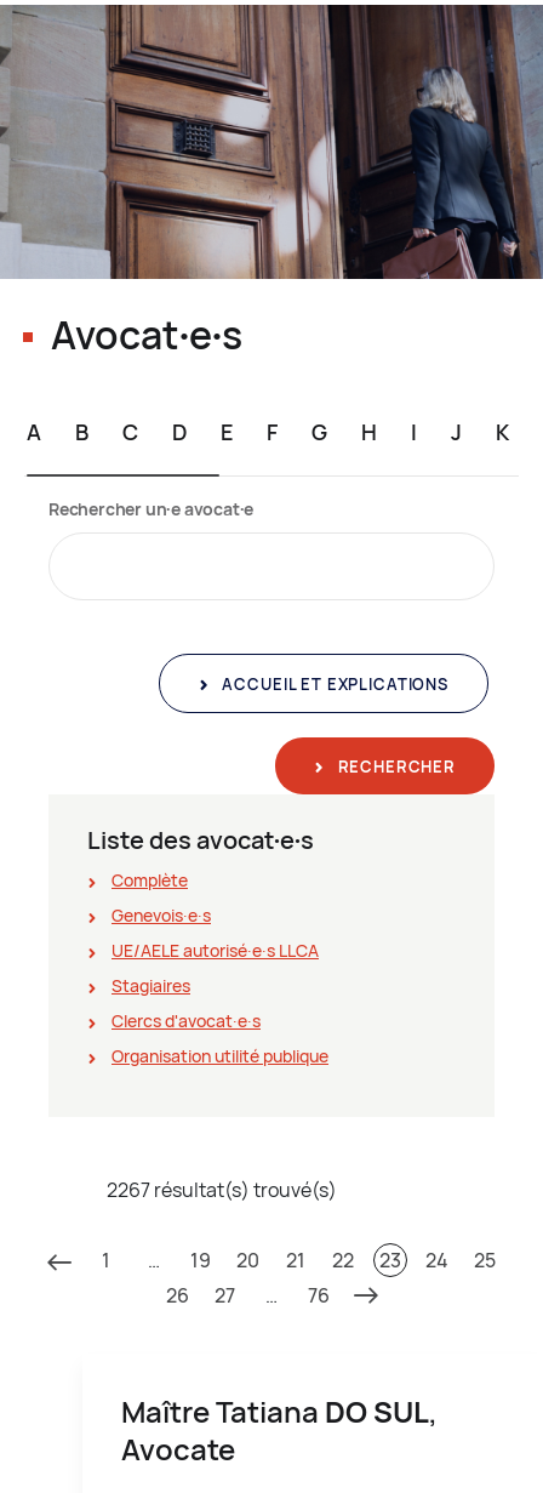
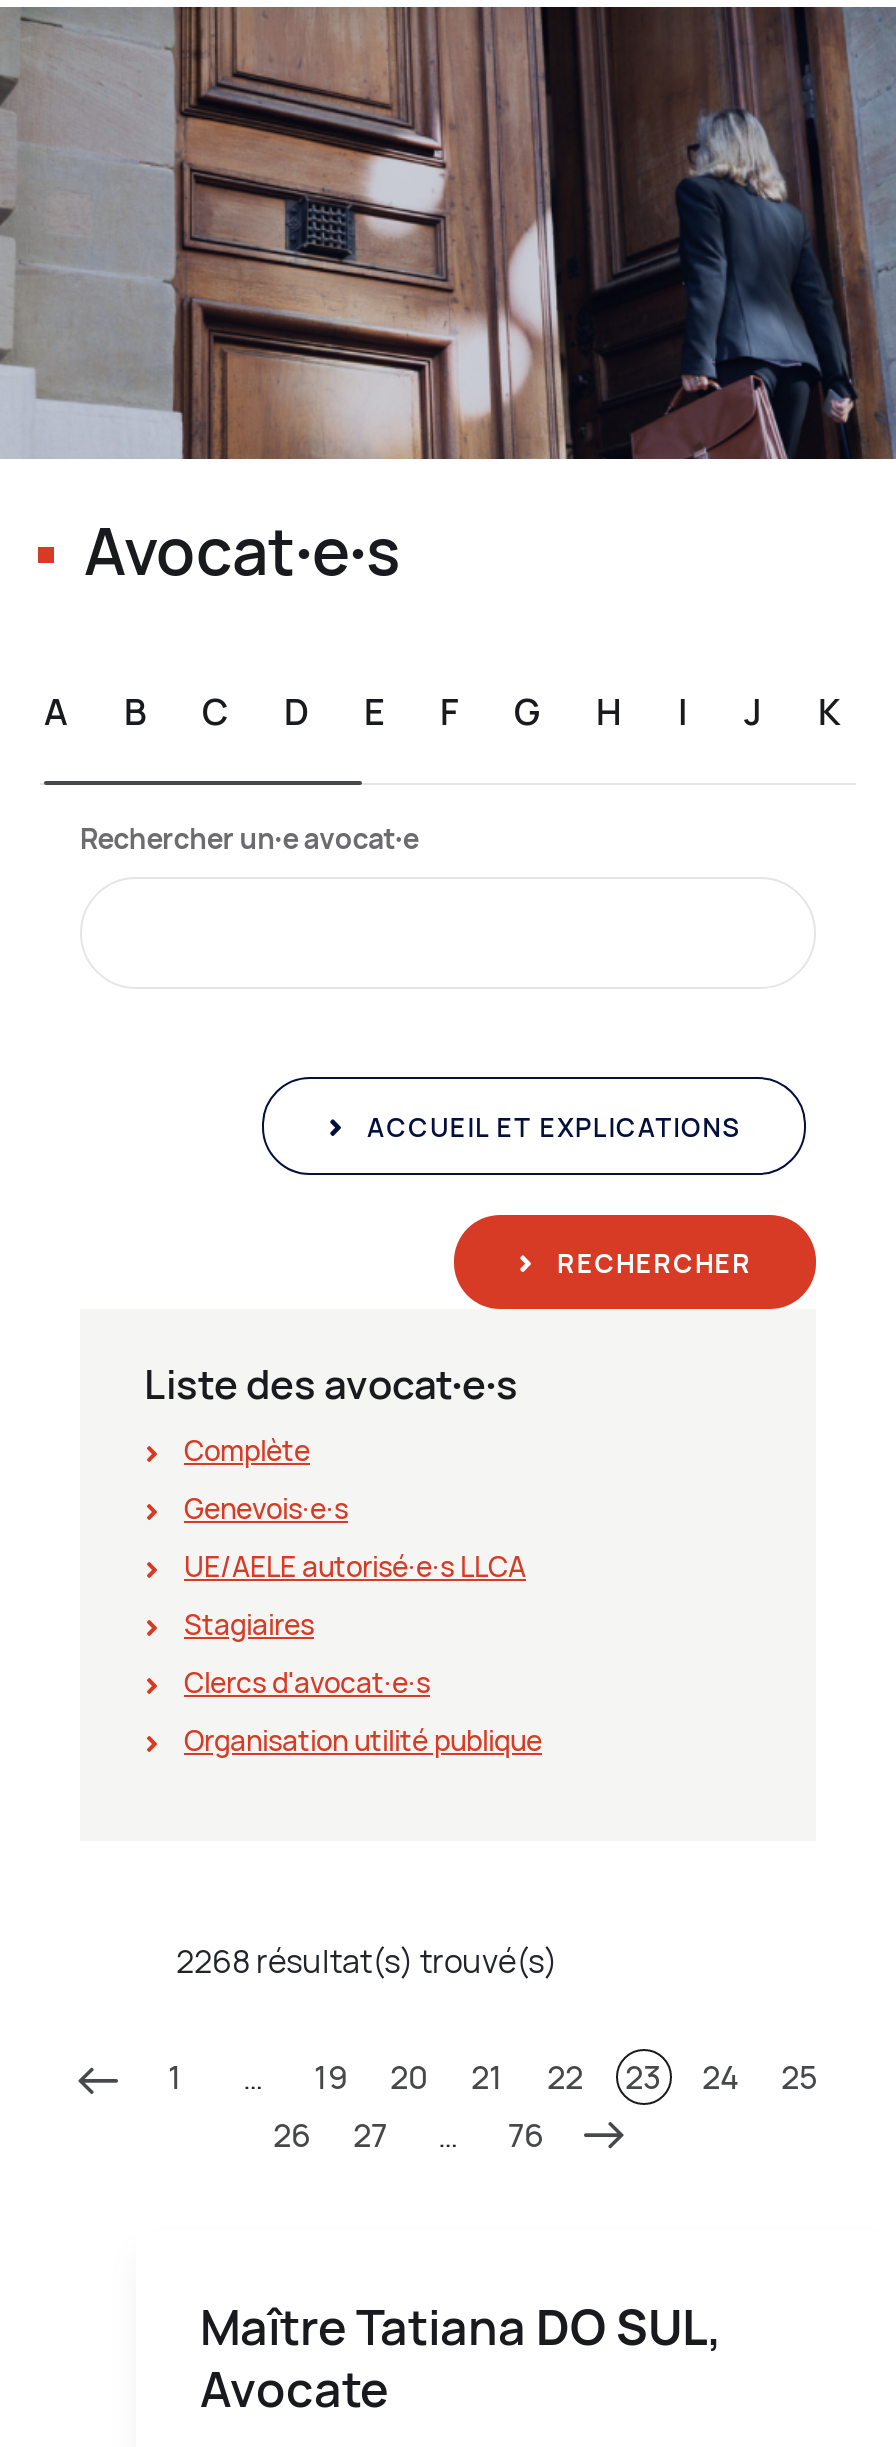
- 2267 résultat(s) trouvé(s)
+ 2268 résultat(s) trouvé(s)
